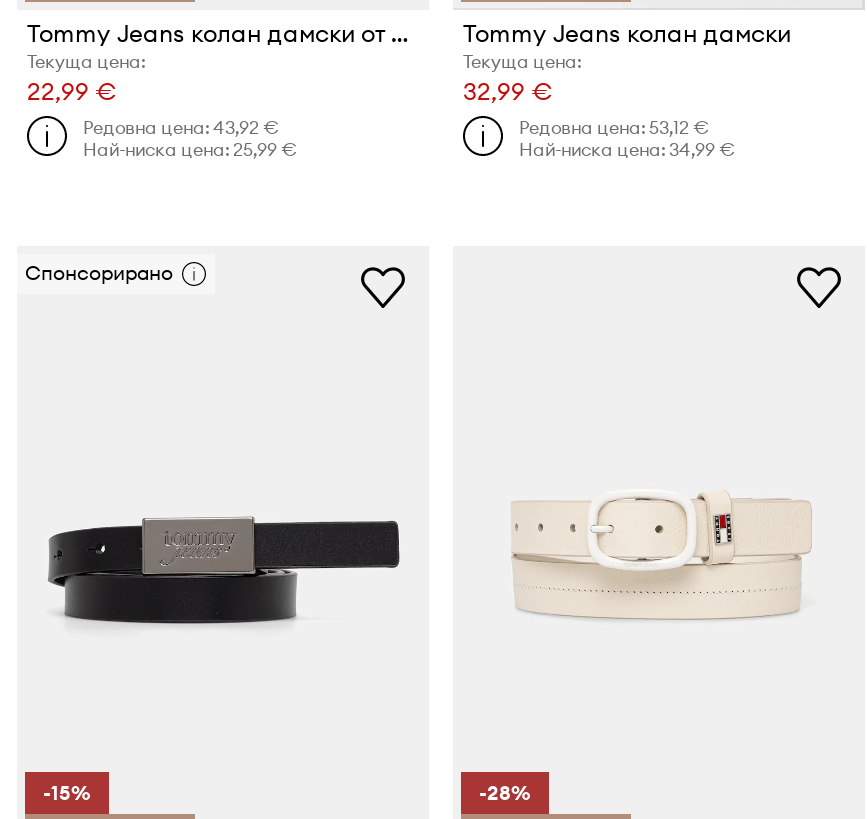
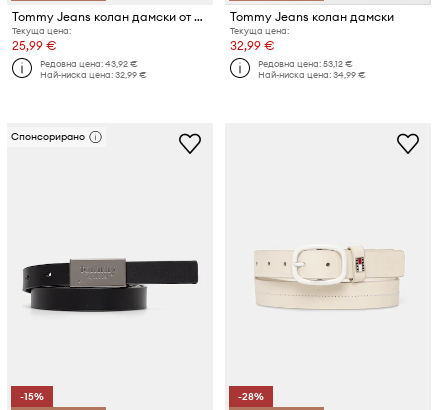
- 22,99 €
+ 25,99 €

- Най-ниска цена: 25,99 €
+ Най-ниска цена: 32,99 €
